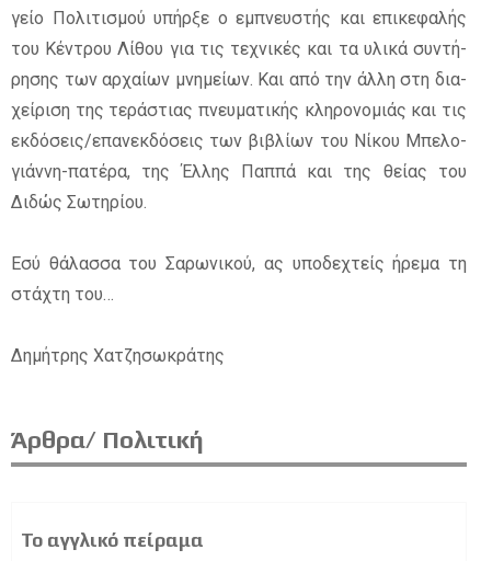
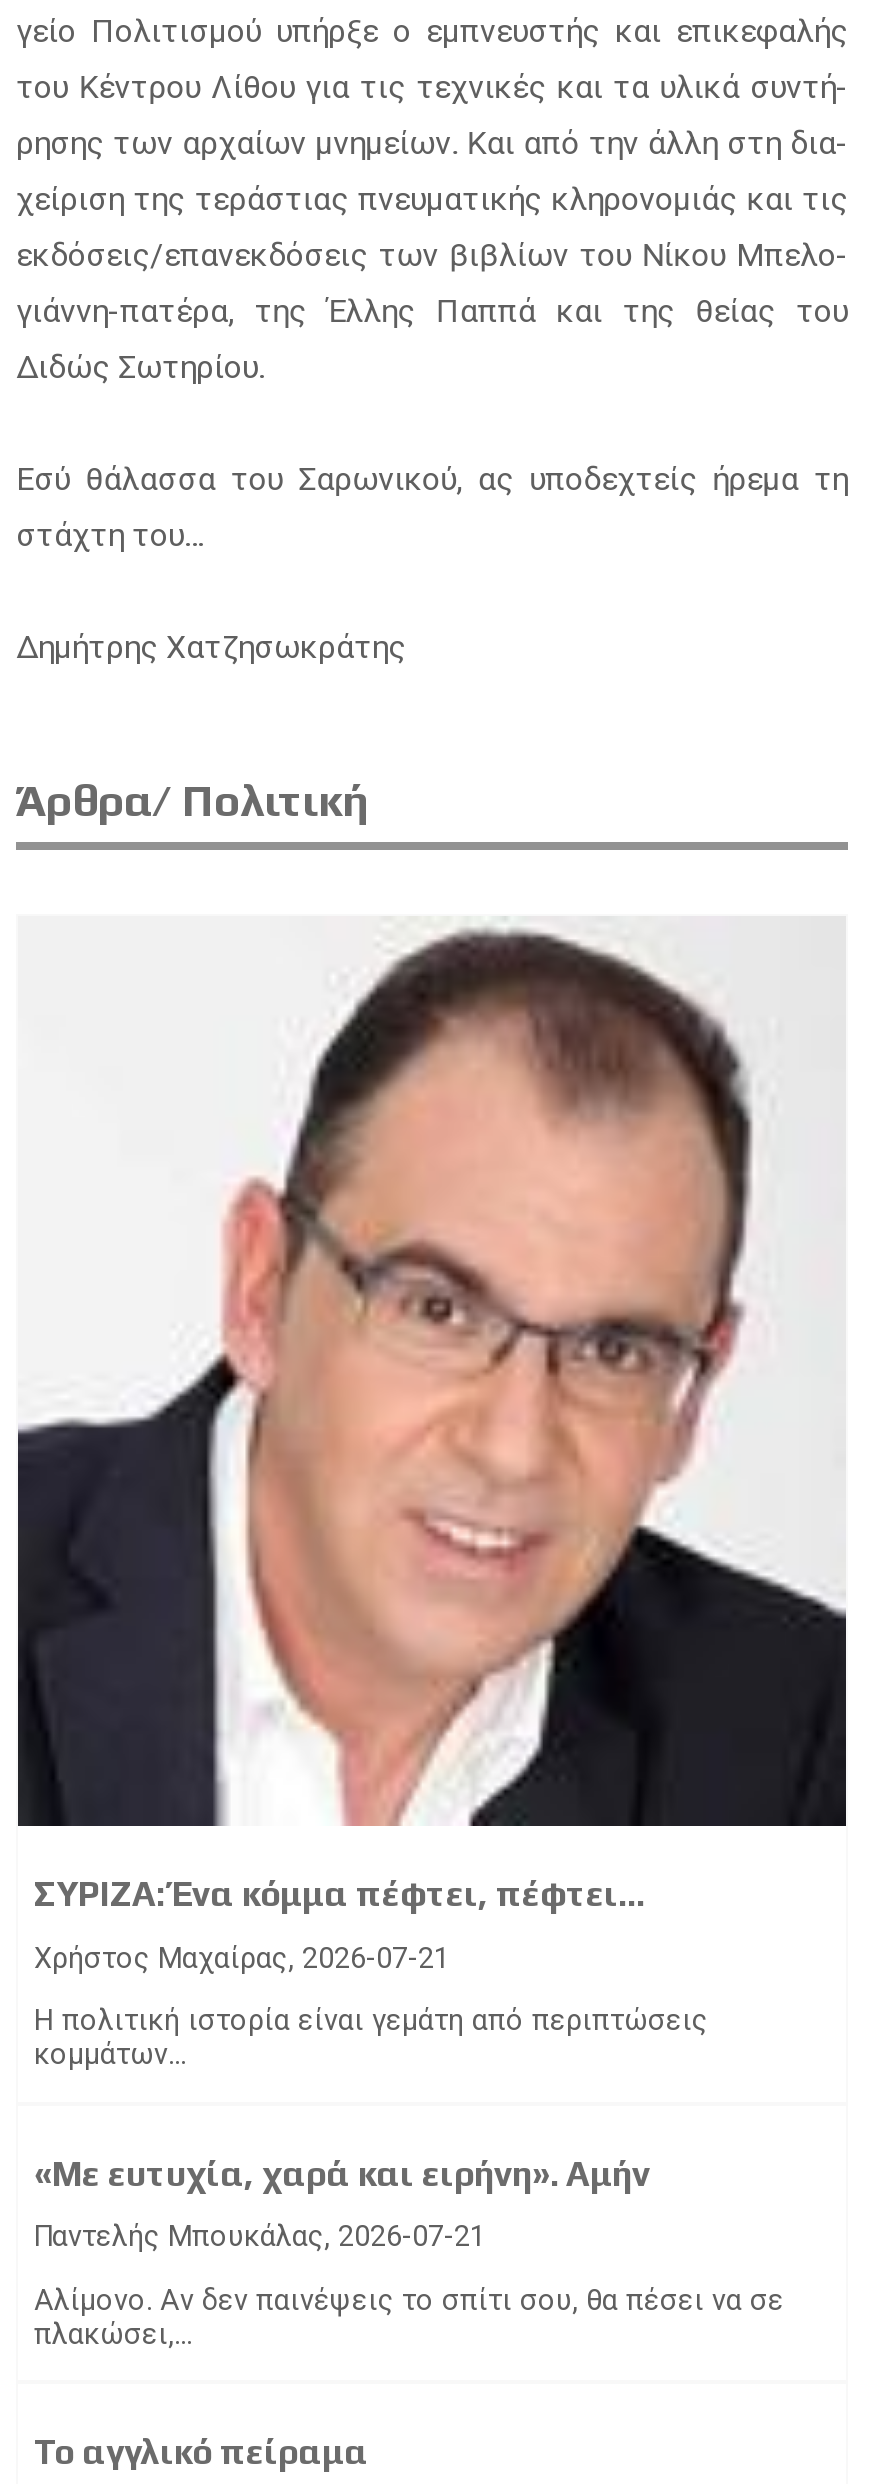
+ [image]
+ ΣΥΡΙΖΑ: Ένα κόμμα πέφτει, πέφτει…
+ Χρήστος Μαχαίρας, 2026-07-21
+ Η πολιτική ιστορία είναι γεμάτη από περιπτώσεις
+ κομμάτων...
+ «Με ευτυχία, χαρά και ειρήνη». Αμήν
+ Παντελής Μπουκάλας, 2026-07-21
+ Αλίμονο. Αν δεν παινέψεις το σπίτι σου, θα πέσει να σε
+ πλακώσει,...
